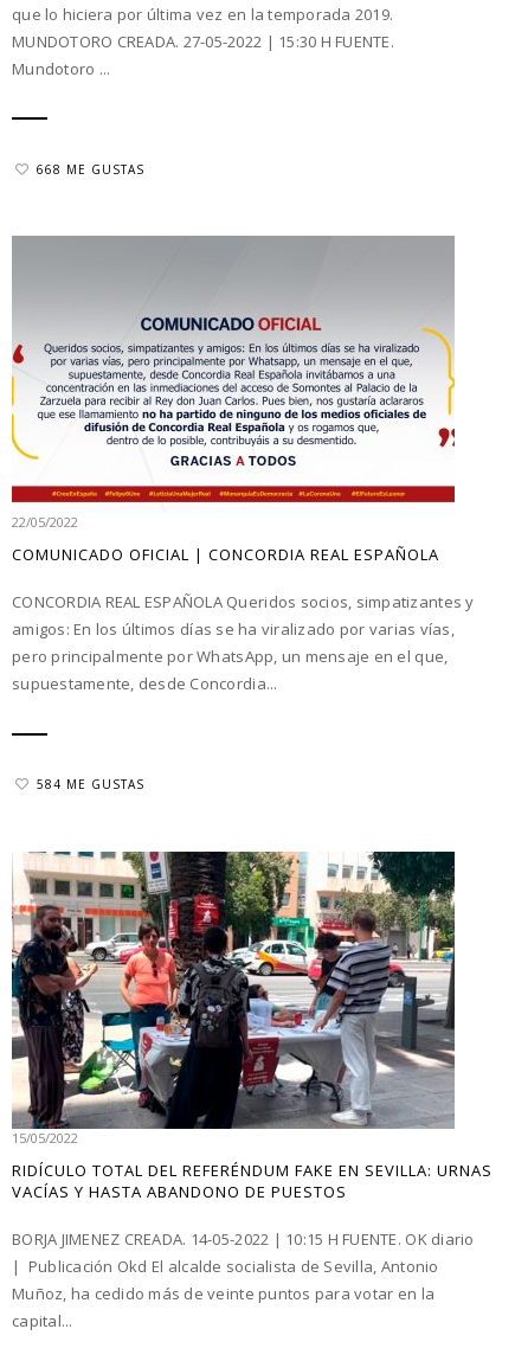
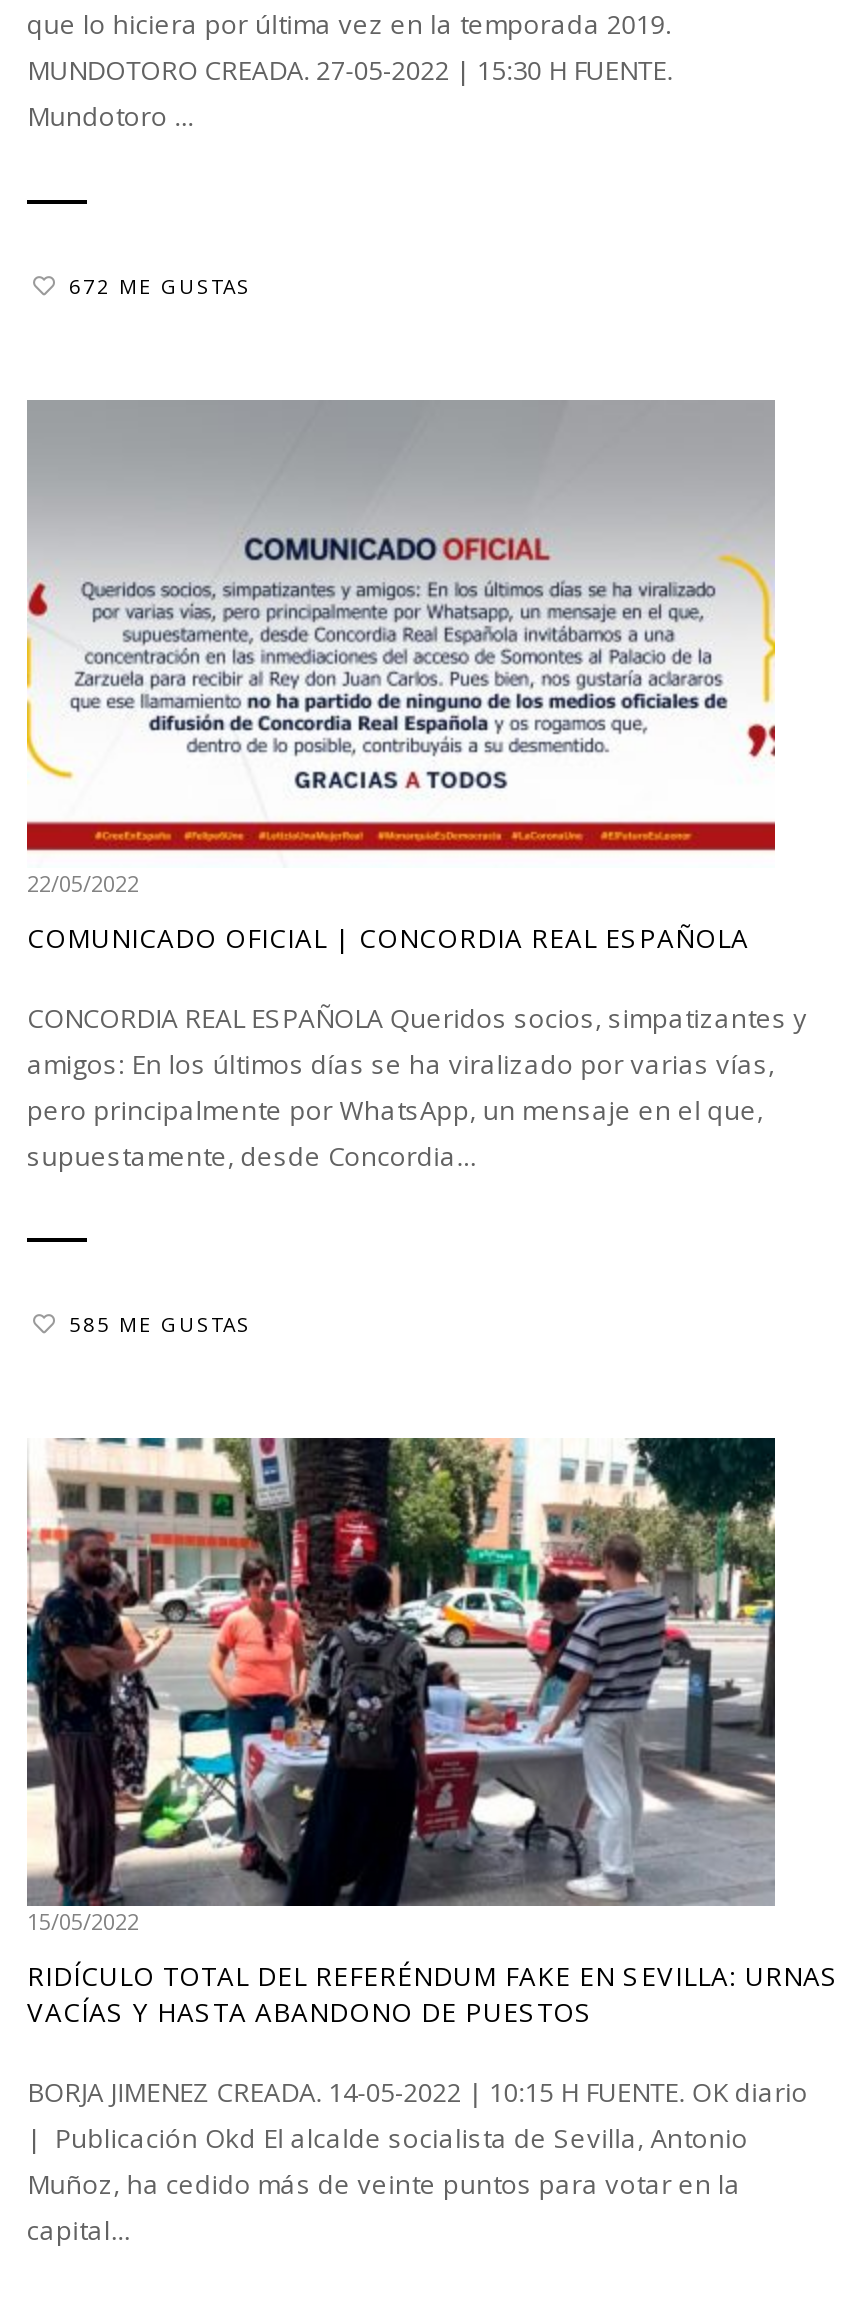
- 668 ME GUSTAS
+ 672 ME GUSTAS

- 584 ME GUSTAS
+ 585 ME GUSTAS
